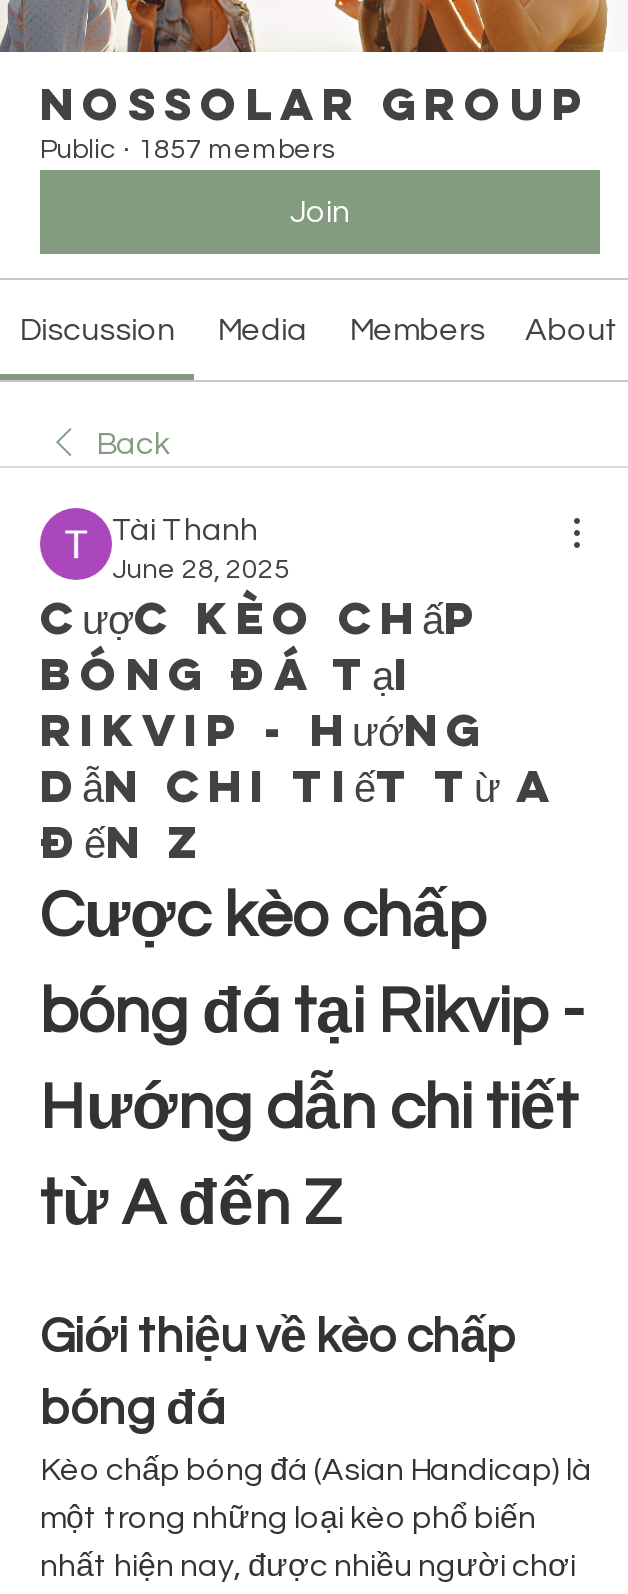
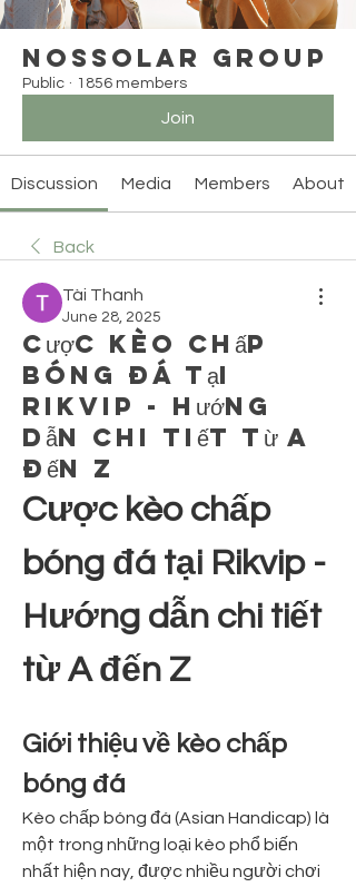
- Public · 1857 members
+ Public · 1856 members
